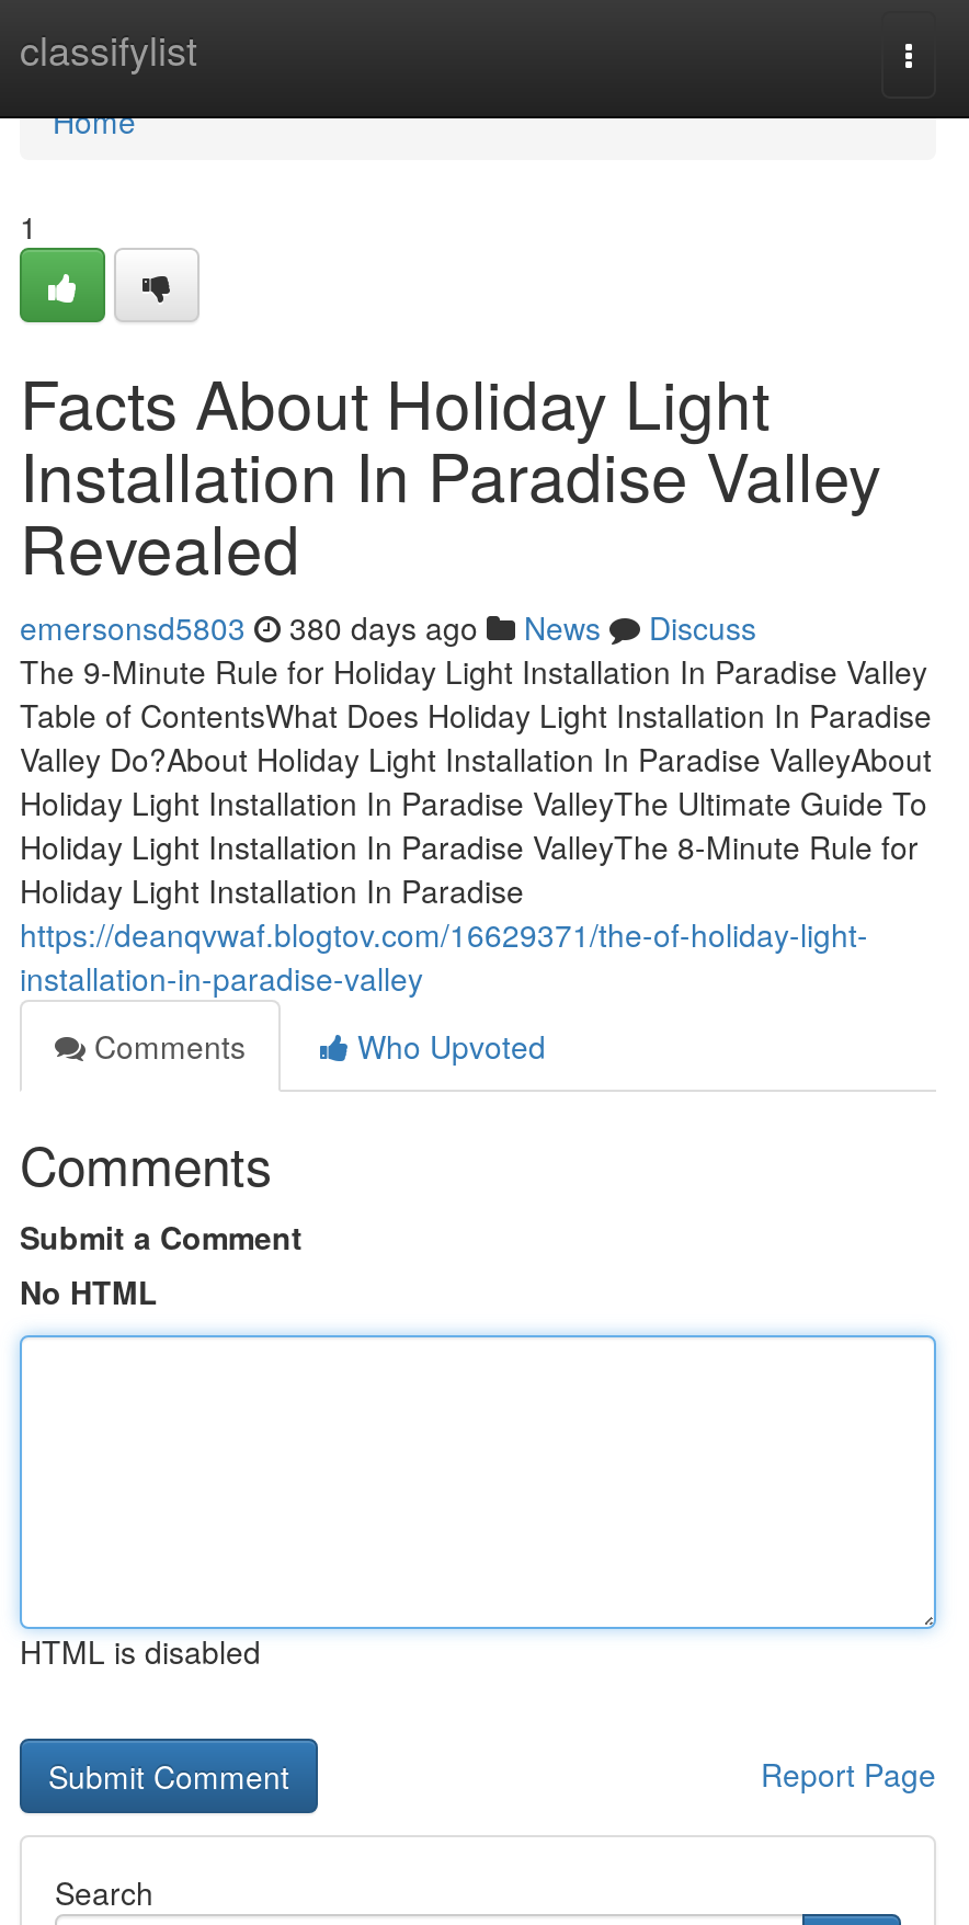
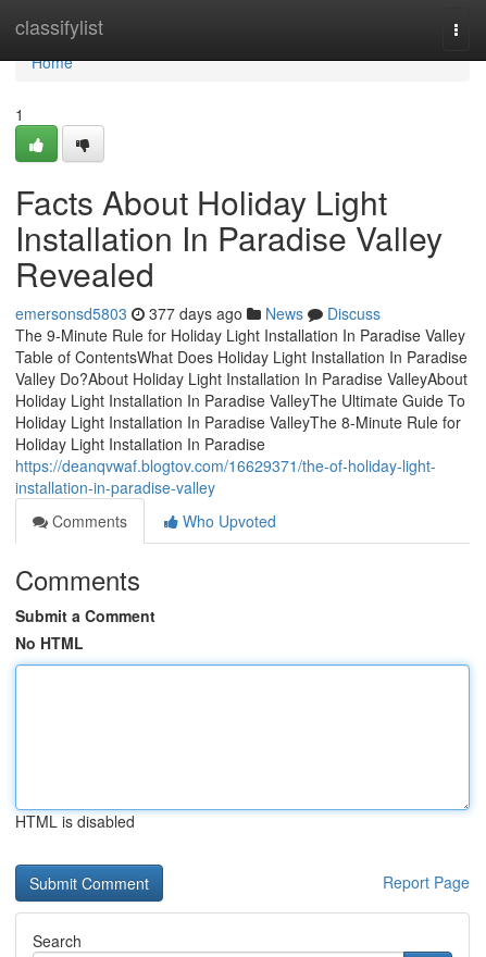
- emersonsd5803 380 days ago News Discuss
+ emersonsd5803 377 days ago News Discuss
